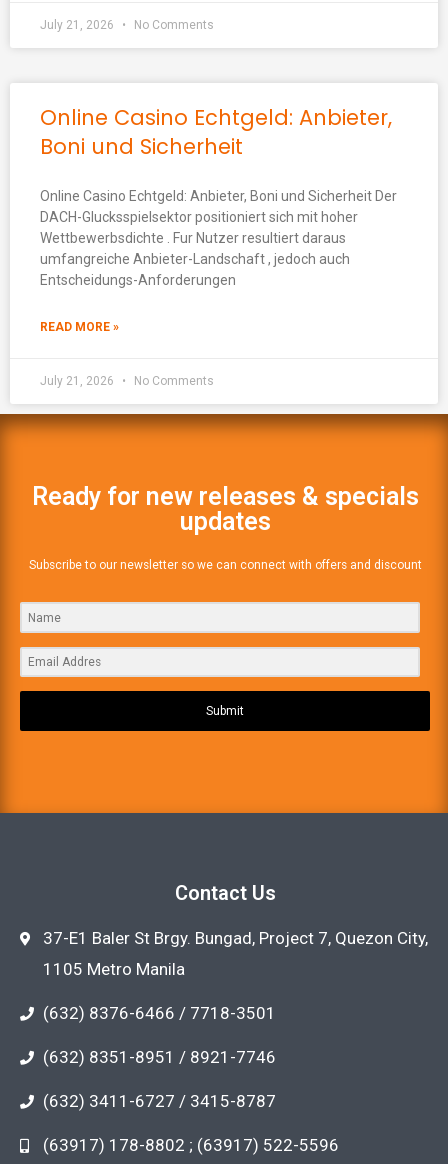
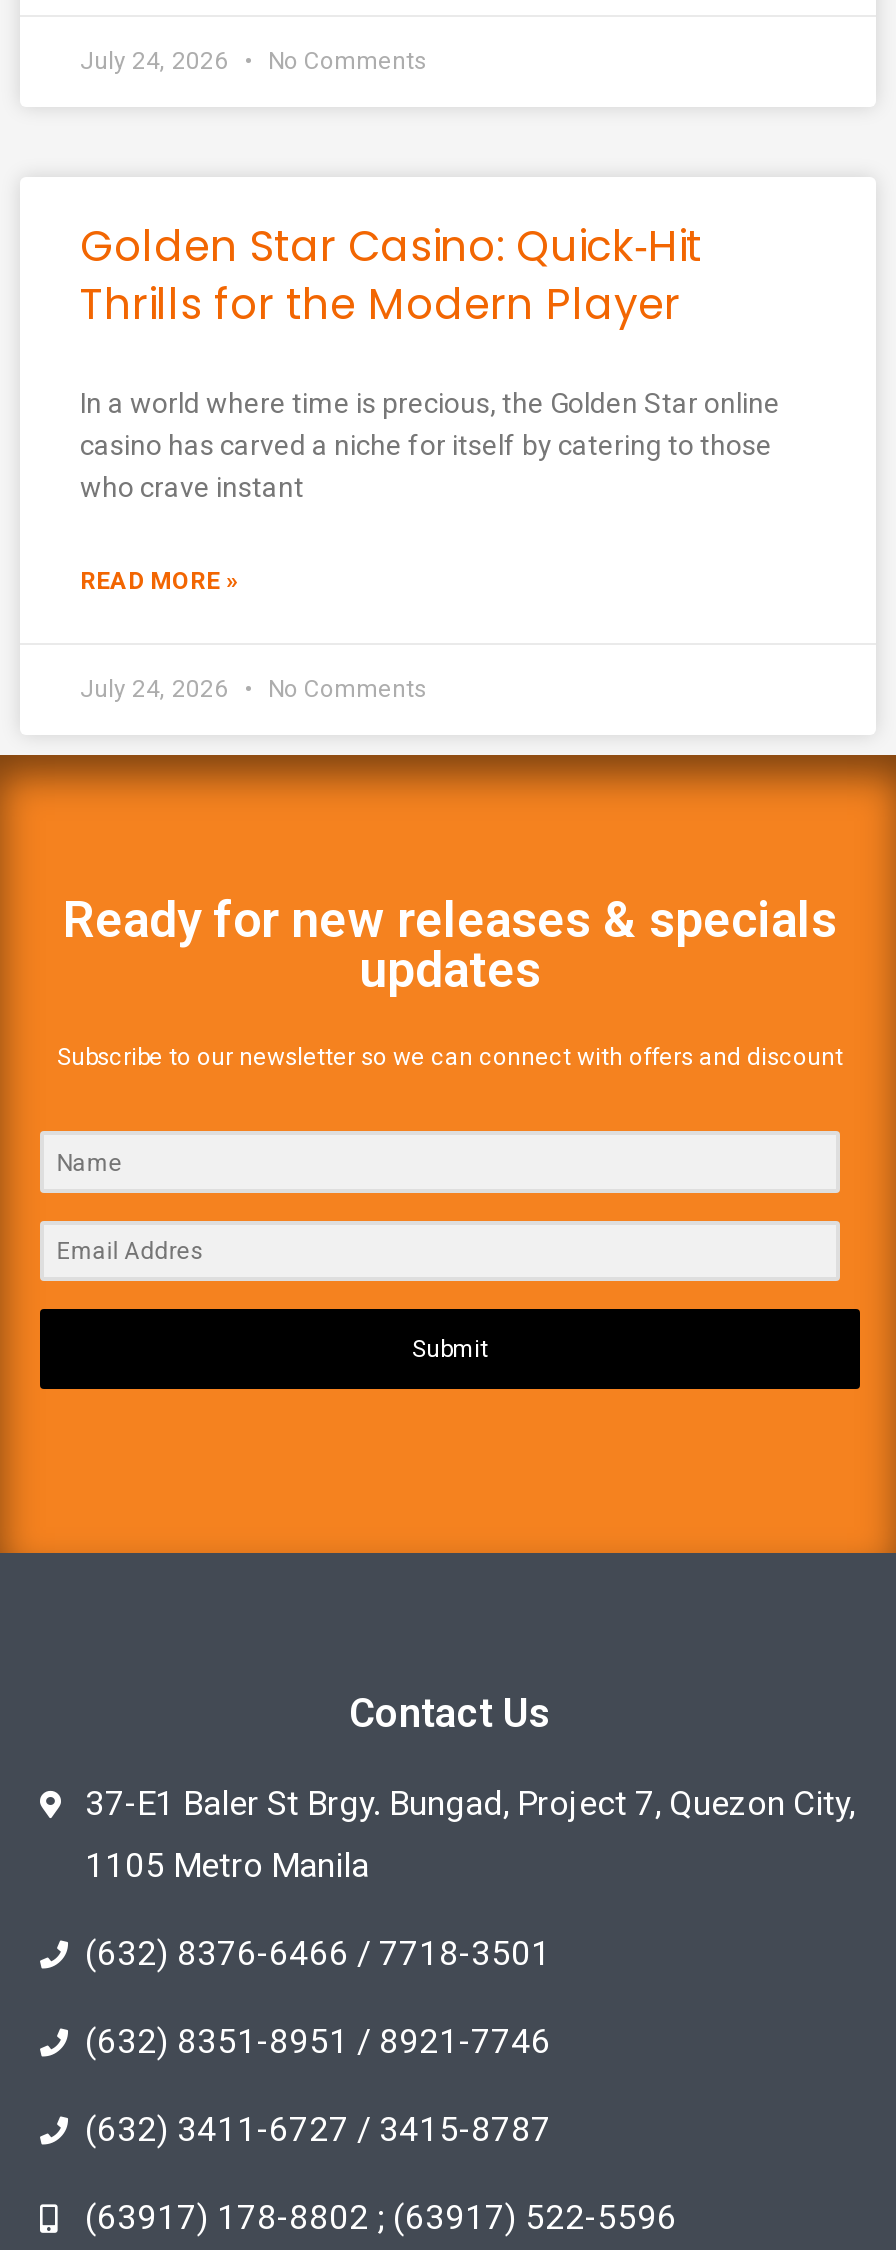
- July 21, 2026 No Comments
+ July 24, 2026 No Comments

- Online Casino Echtgeld: Anbieter,
- Boni und Sicherheit
+ Golden Star Casino: Quick‑Hit
+ Thrills for the Modern Player

- Online Casino Echtgeld: Anbieter, Boni und Sicherheit Der
- DACH-Glucksspielsektor positioniert sich mit hoher
- Wettbewerbsdichte . Fur Nutzer resultiert daraus
- umfangreiche Anbieter-Landschaft , jedoch auch
- Entscheidungs-Anforderungen
+ In a world where time is precious, the Golden Star online
+ casino has carved a niche for itself by catering to those
+ who crave instant

- July 21, 2026 No Comments
+ July 24, 2026 No Comments
